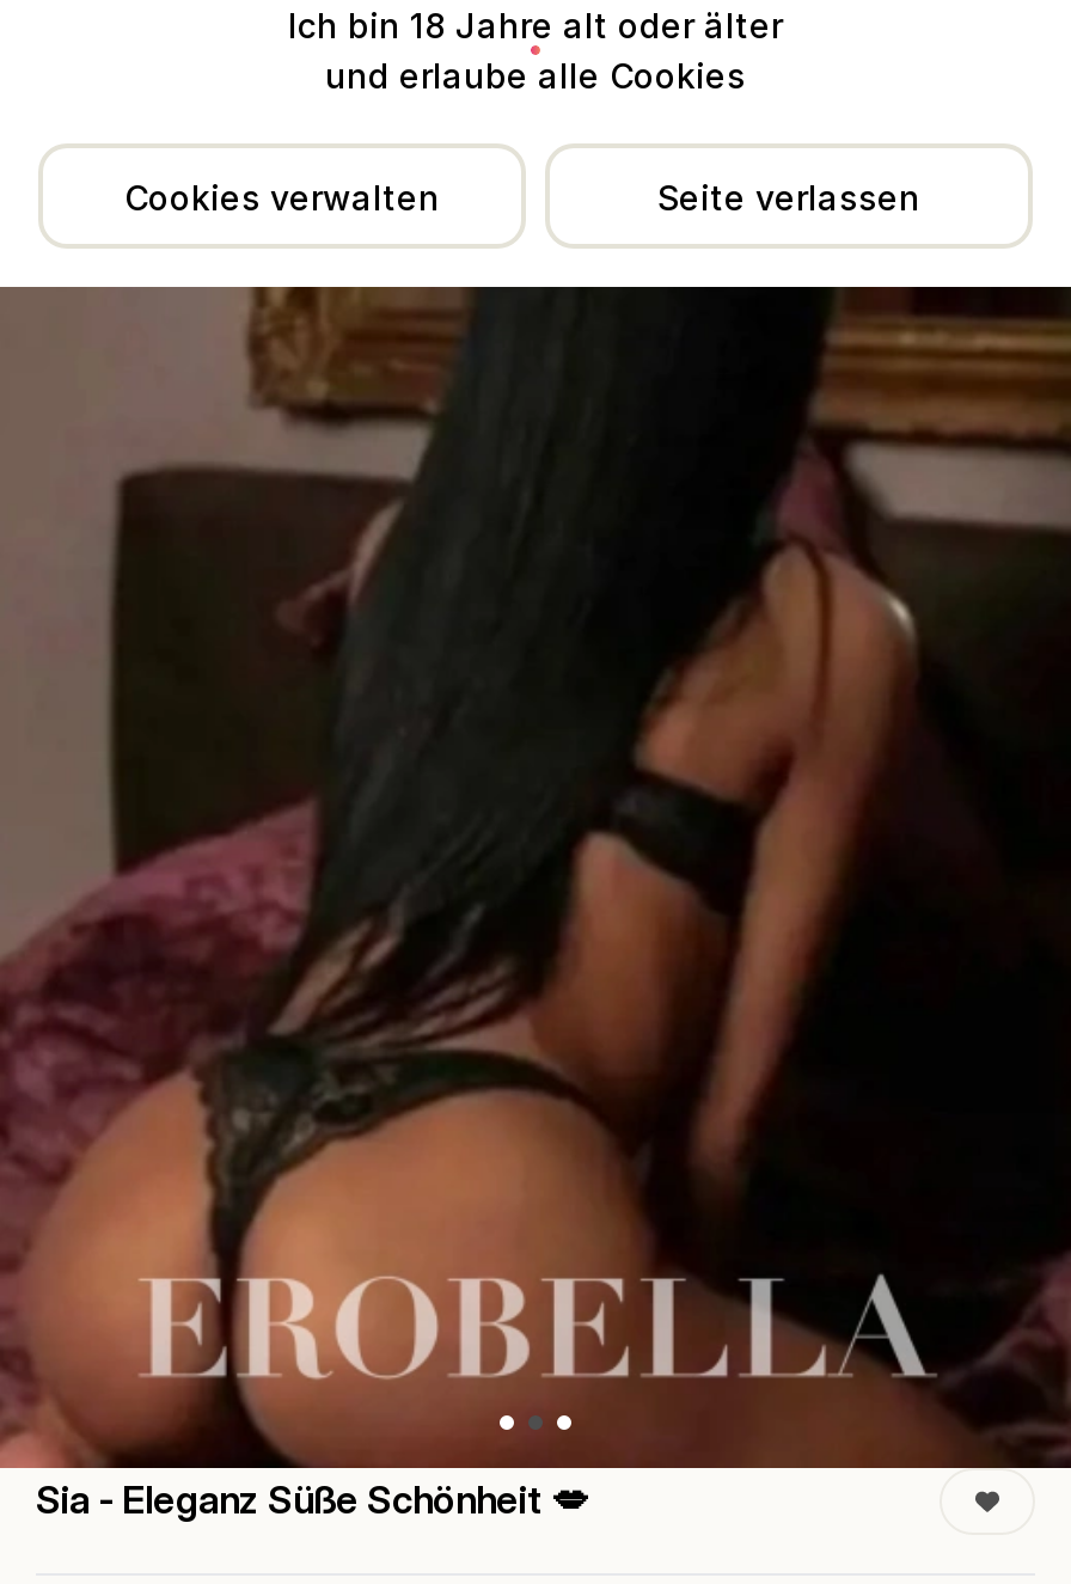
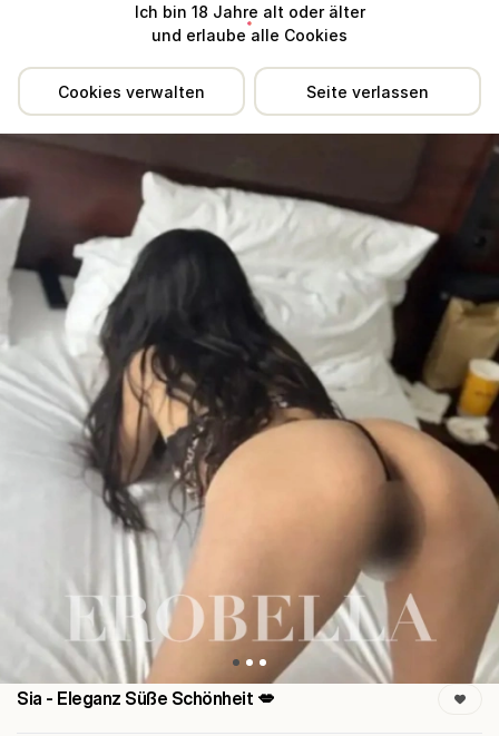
- [image]
+ [image]
